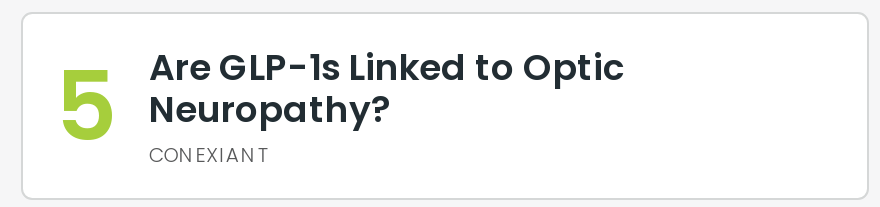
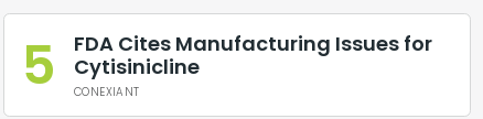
- Are GLP-1s Linked to Optic
- Neuropathy?
+ FDA Cites Manufacturing Issues for
+ Cytisinicline
